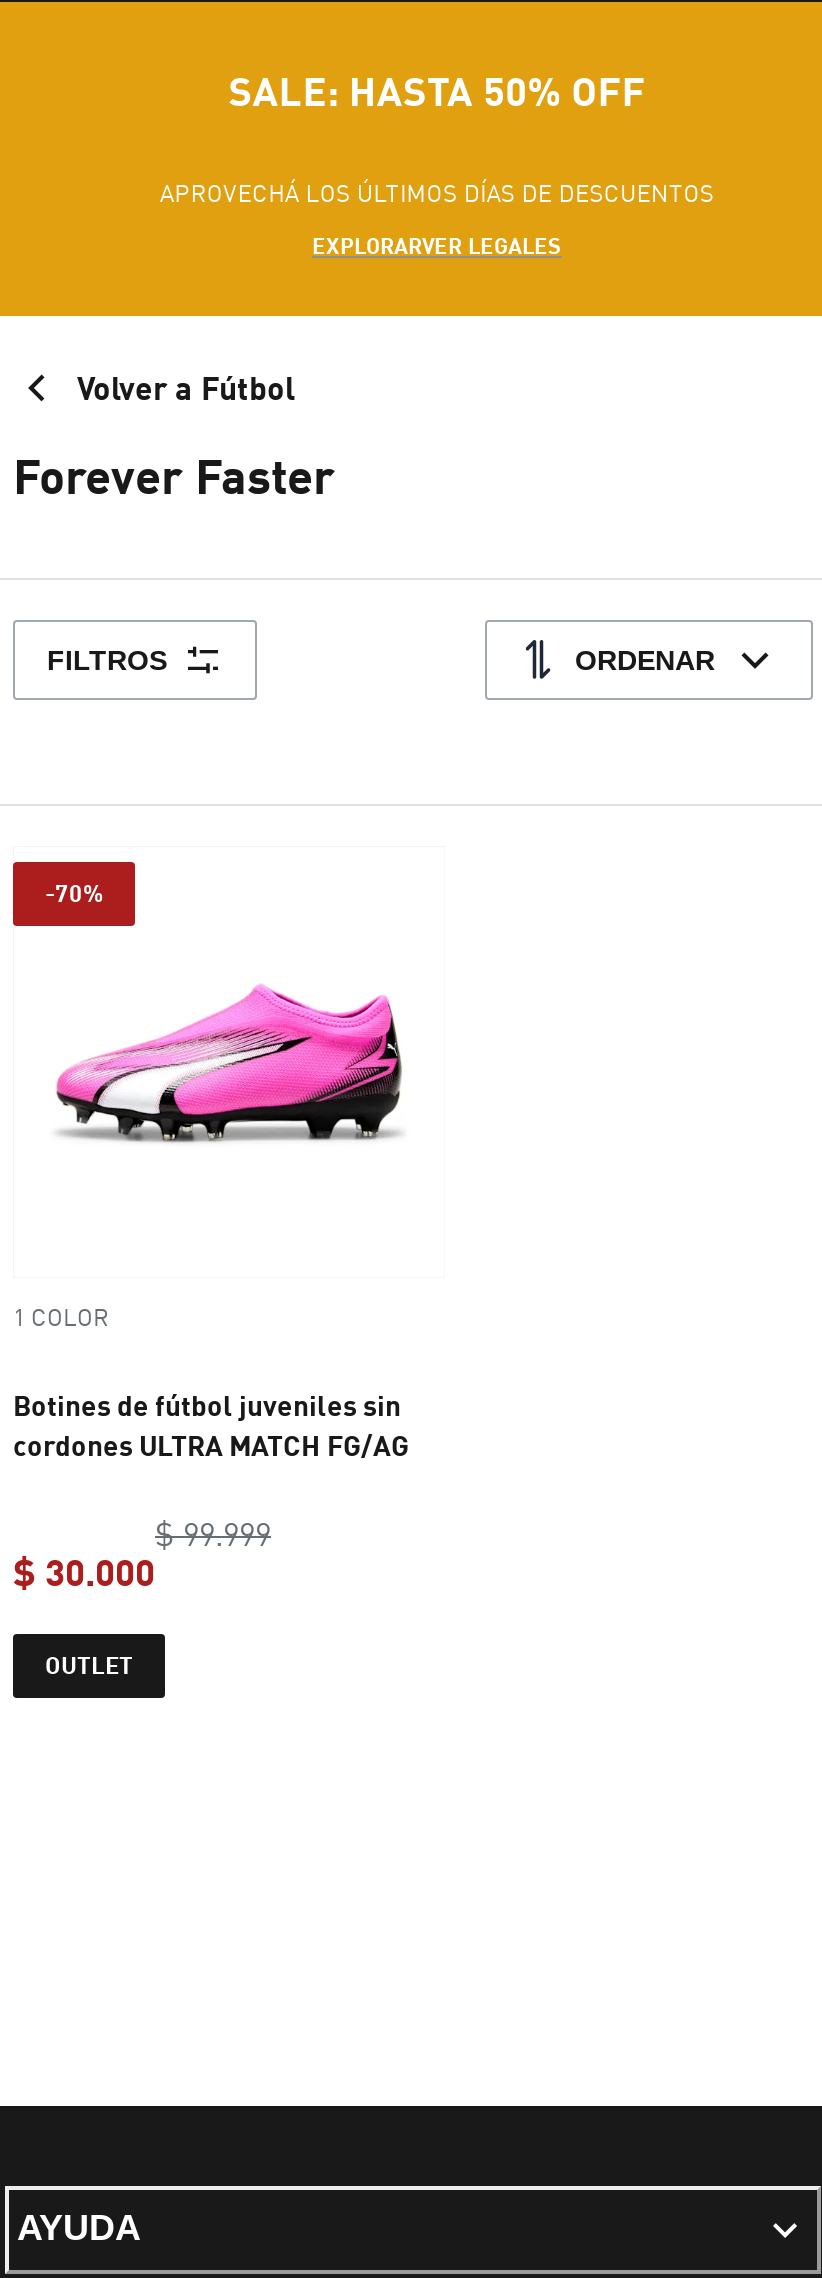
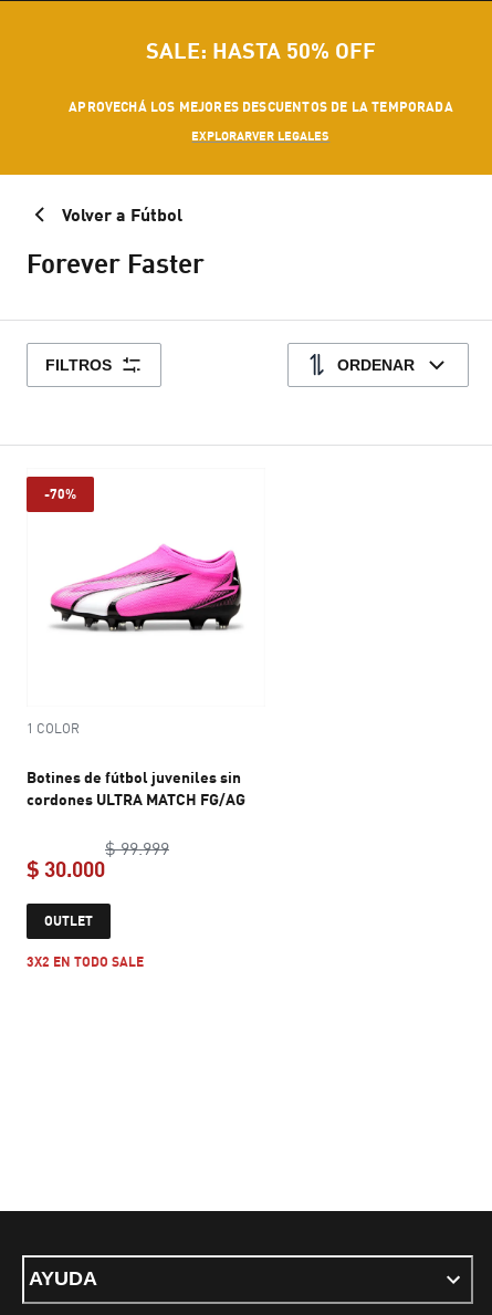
- APROVECHÁ LOS ÚLTIMOS DÍAS DE DESCUENTOS
+ APROVECHÁ LOS MEJORES DESCUENTOS DE LA TEMPORADA

+ 3X2 EN TODO SALE
